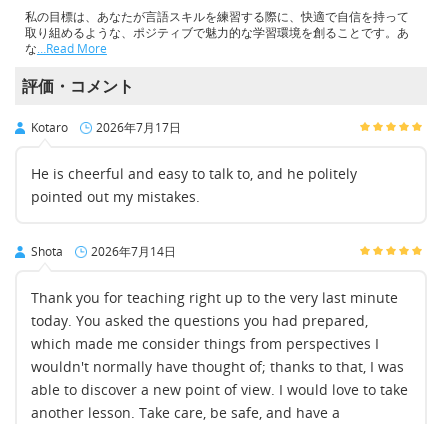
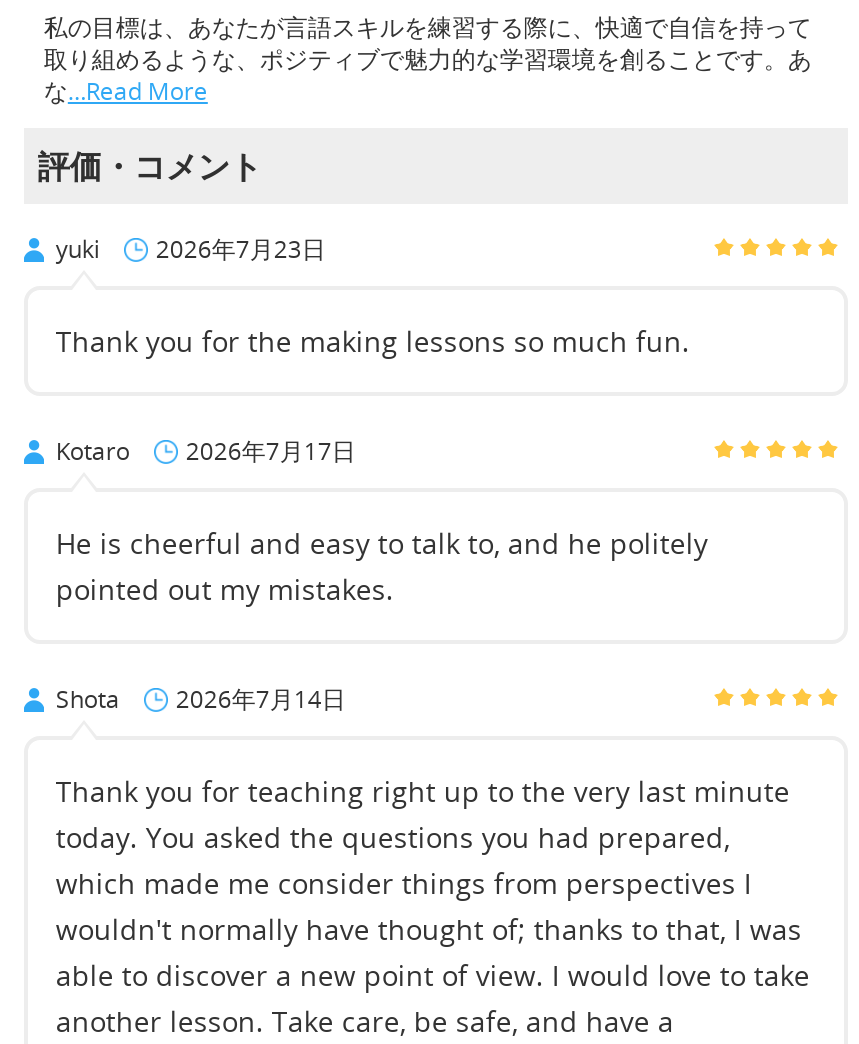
+ yuki
+ 2026年7月23日
+ Thank you for the making lessons so much fun.
